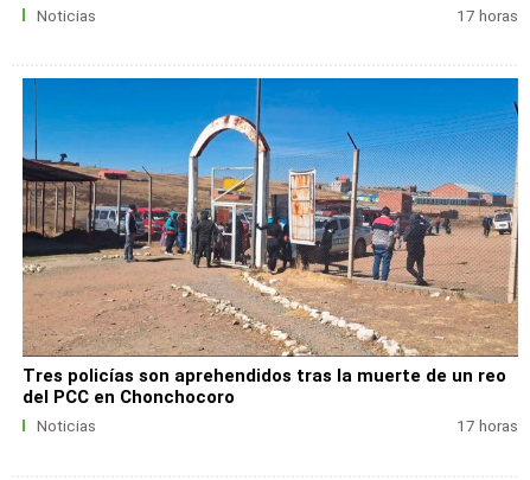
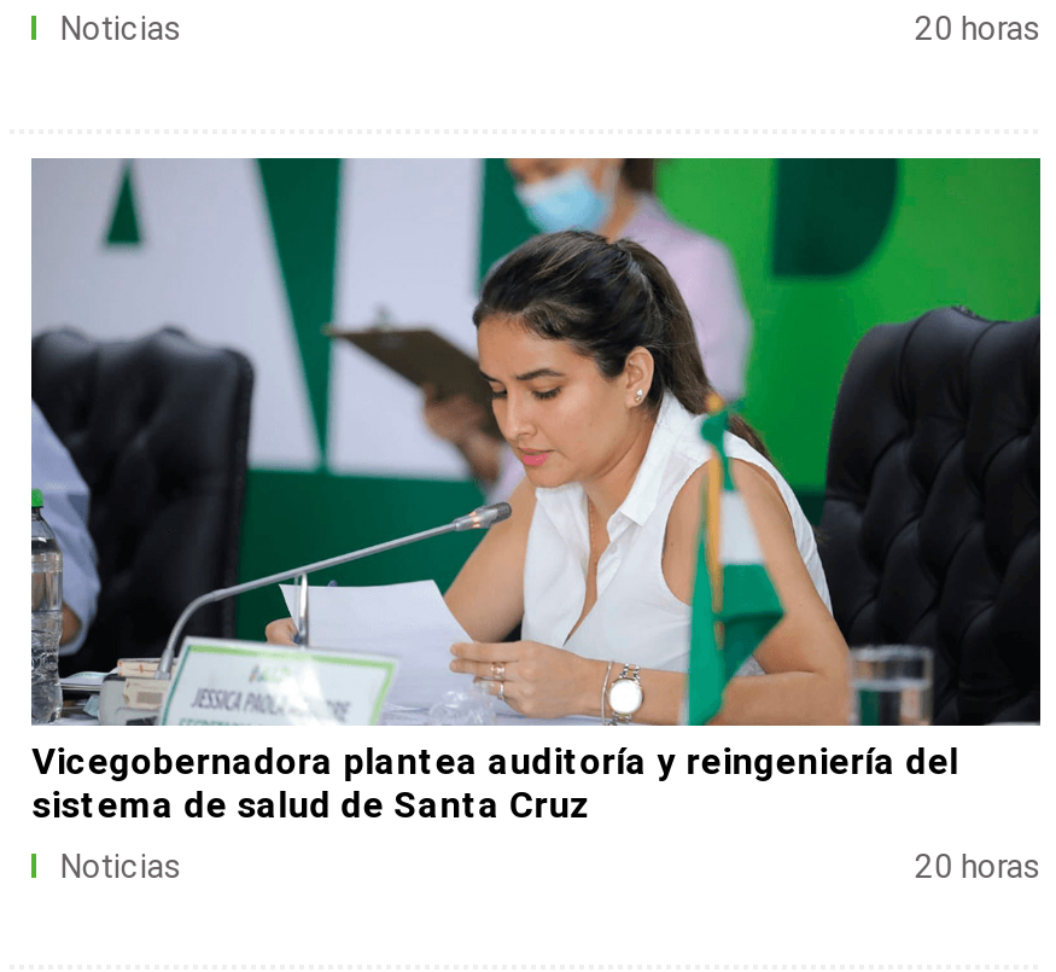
- 17 horas
+ 20 horas

- [image]
- Tres policías son aprehendidos tras la muerte de un reo
- del PCC en Chonchocoro
+ [image]
+ Vicegobernadora plantea auditoría y reingeniería del
+ sistema de salud de Santa Cruz

- 17 horas
+ 20 horas
